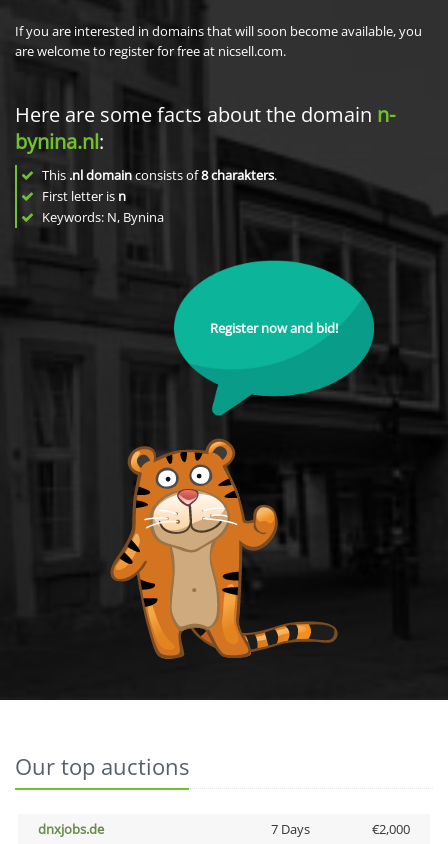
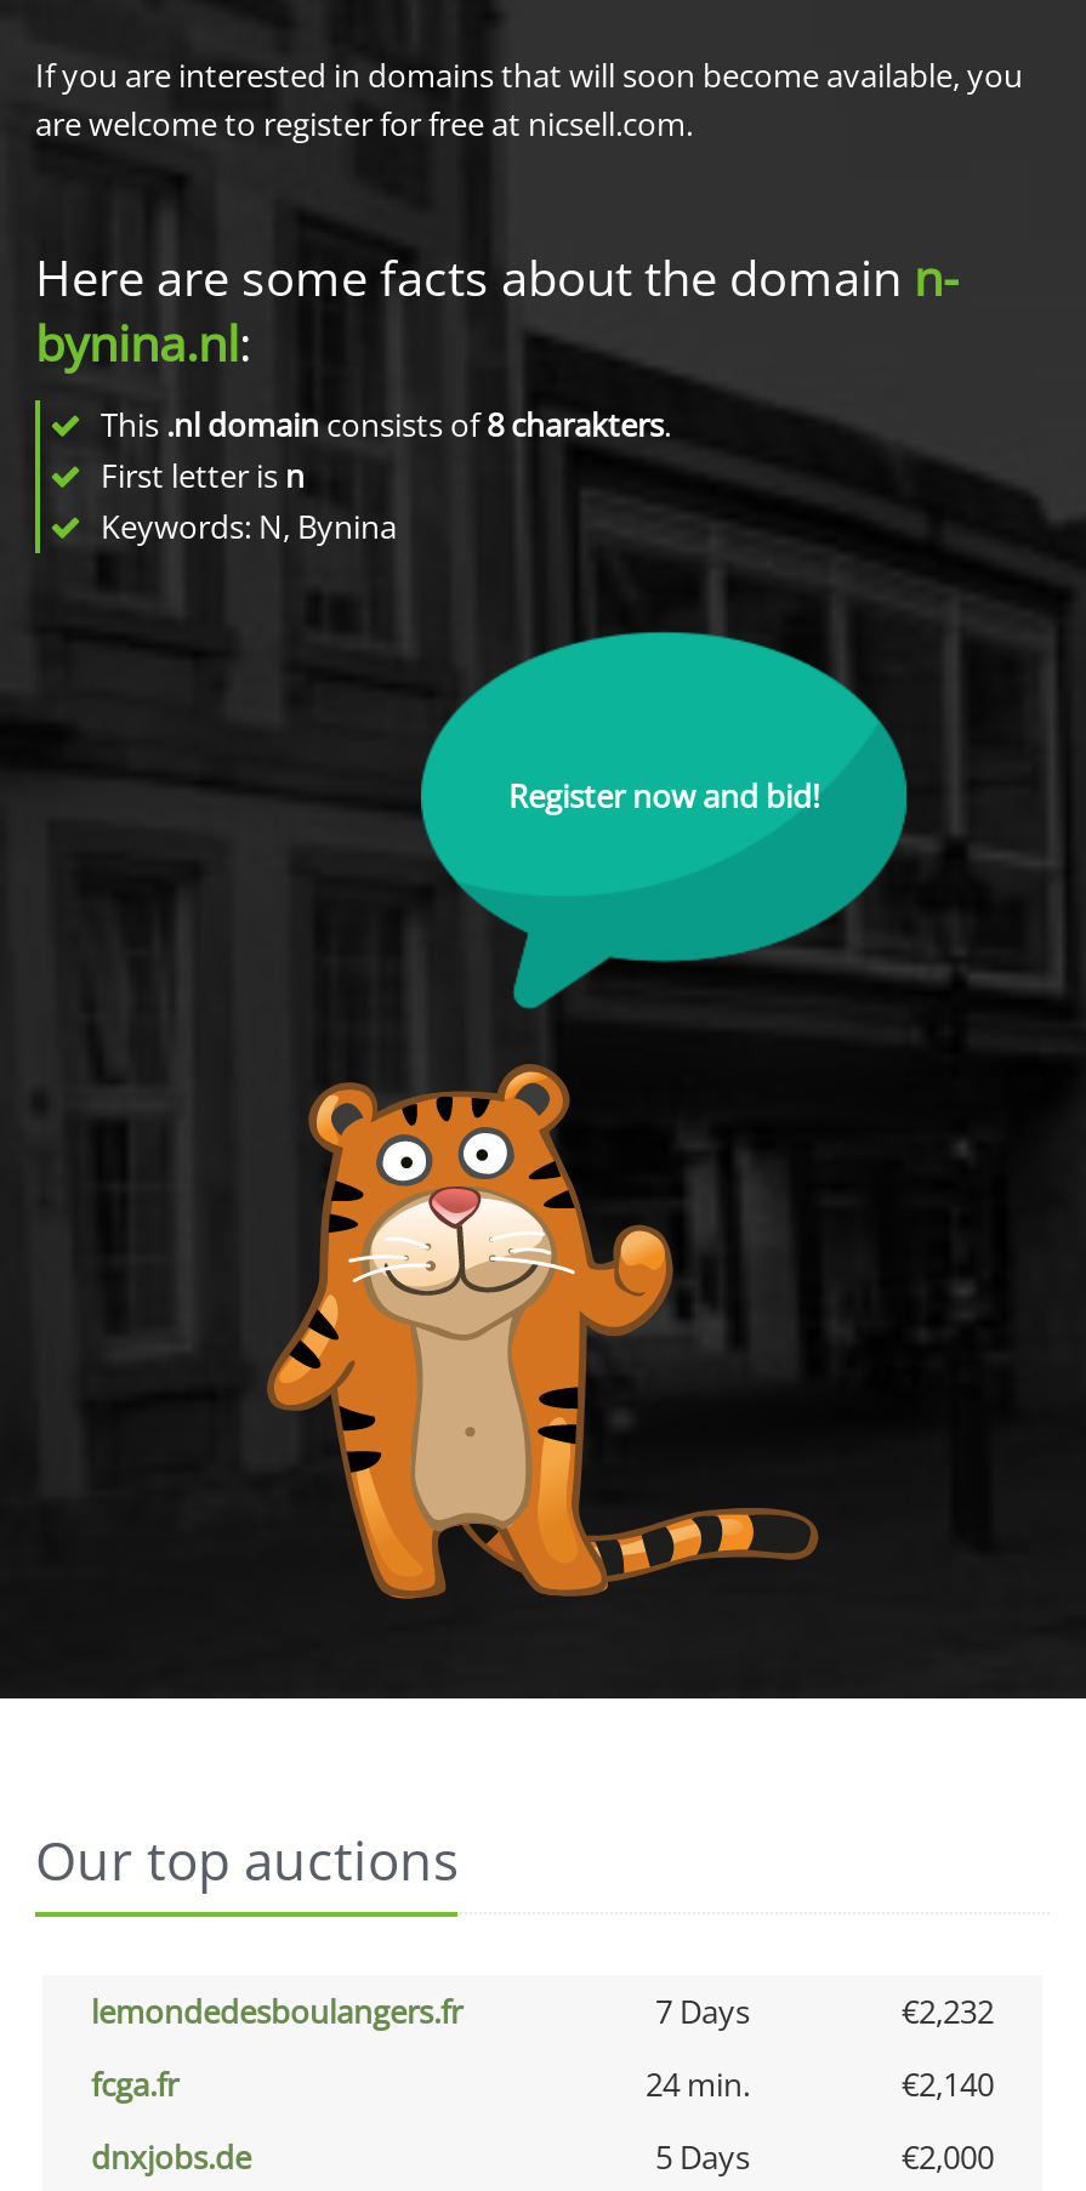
+ lemondedesboulangers.fr
+ 7 Days
+ €2,232
+ fcga.fr
+ 24 min.
+ €2,140

- 7 Days
+ 5 Days
